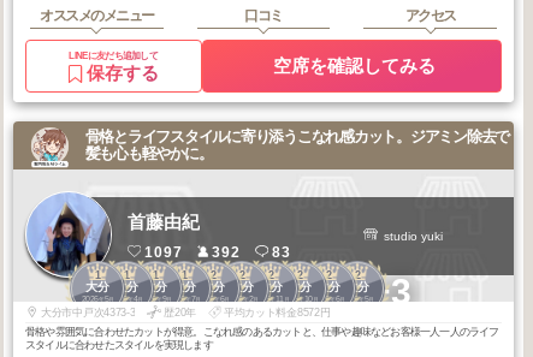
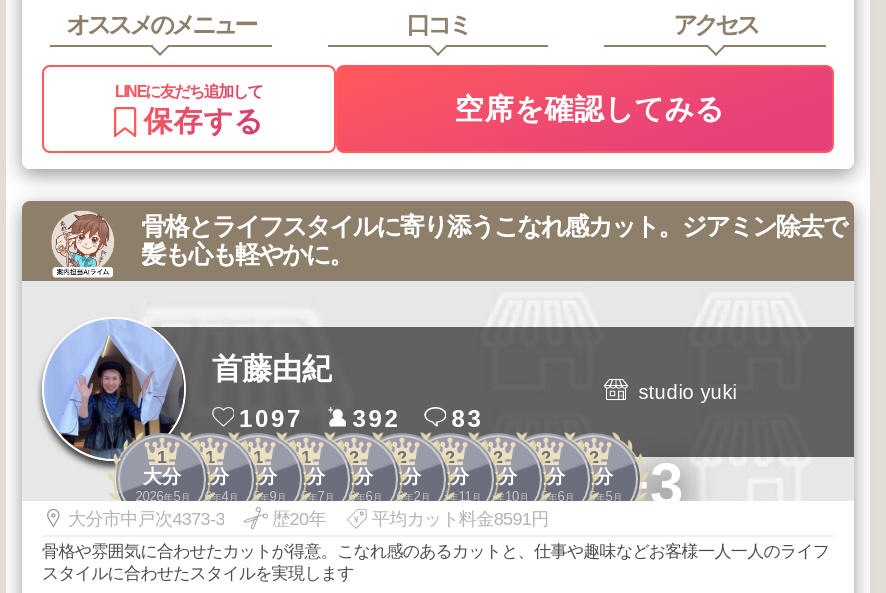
- 平均カット料金8572円
+ 平均カット料金8591円
